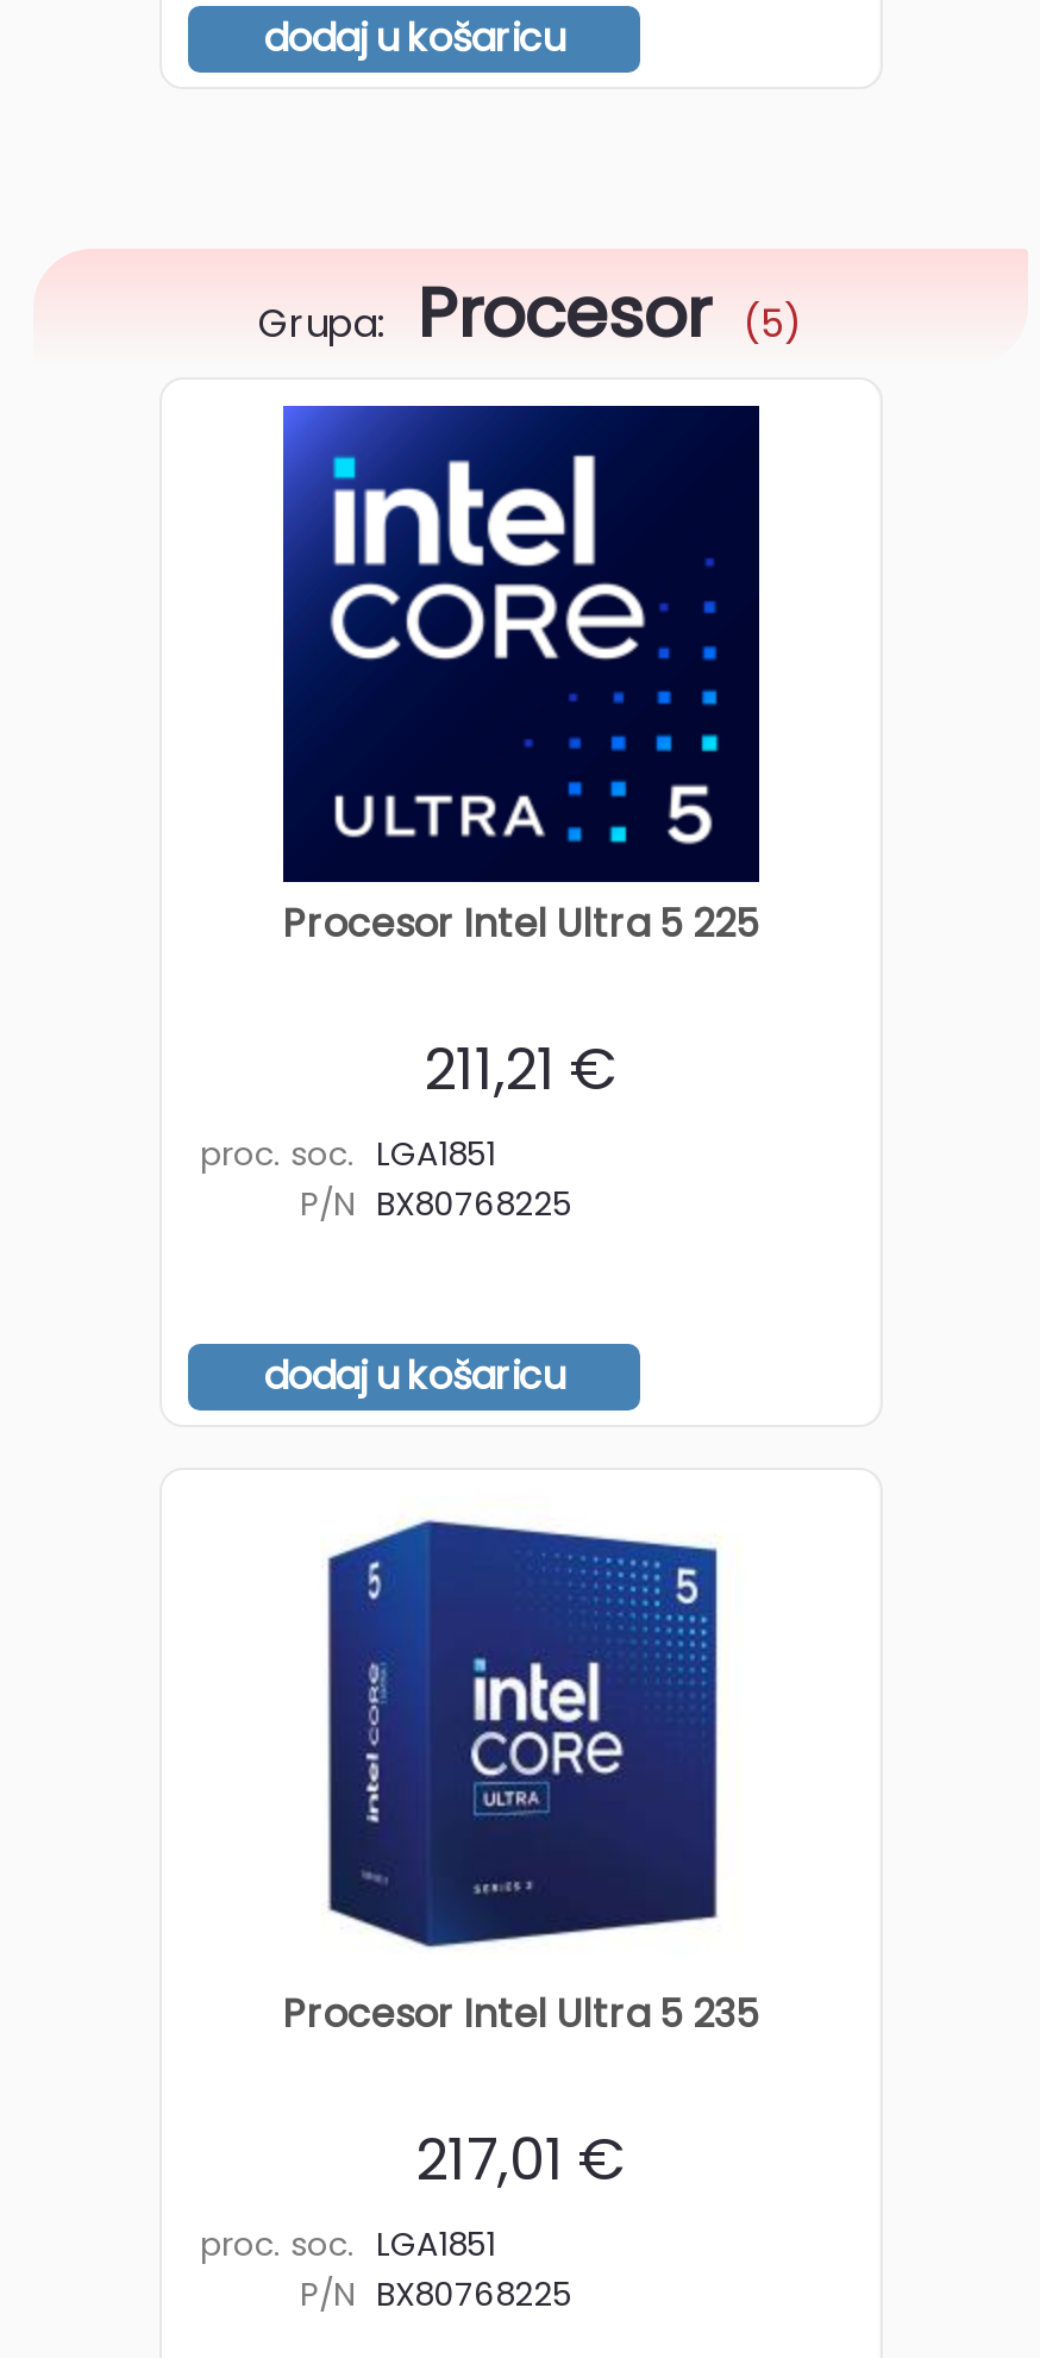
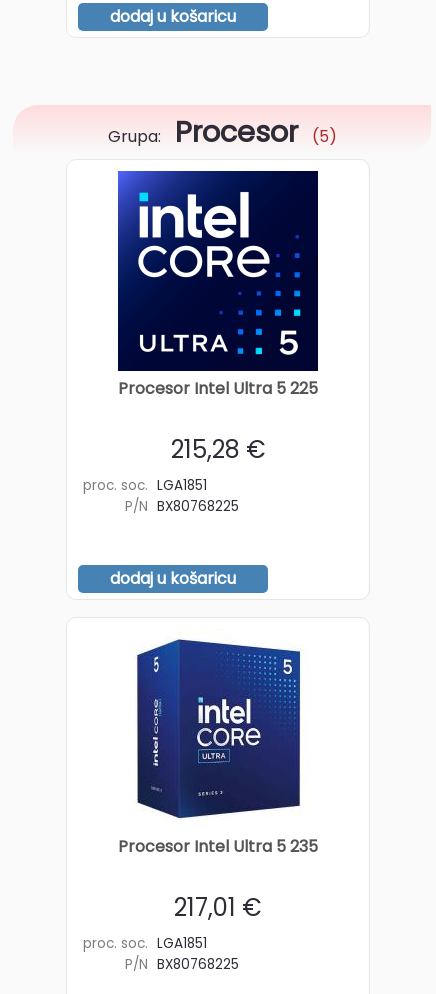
- 211,21 €
+ 215,28 €
